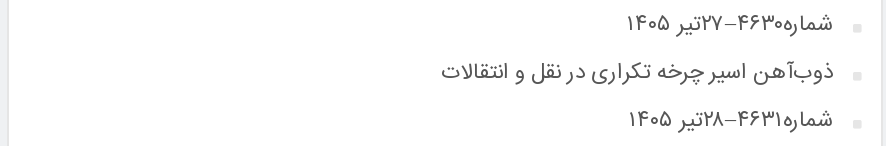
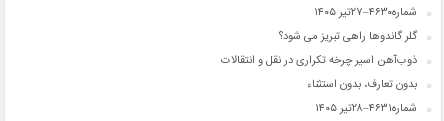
+ گلر گاندوها راهی تبریز می شود؟

+ بدون تعارف، بدون استثناء
